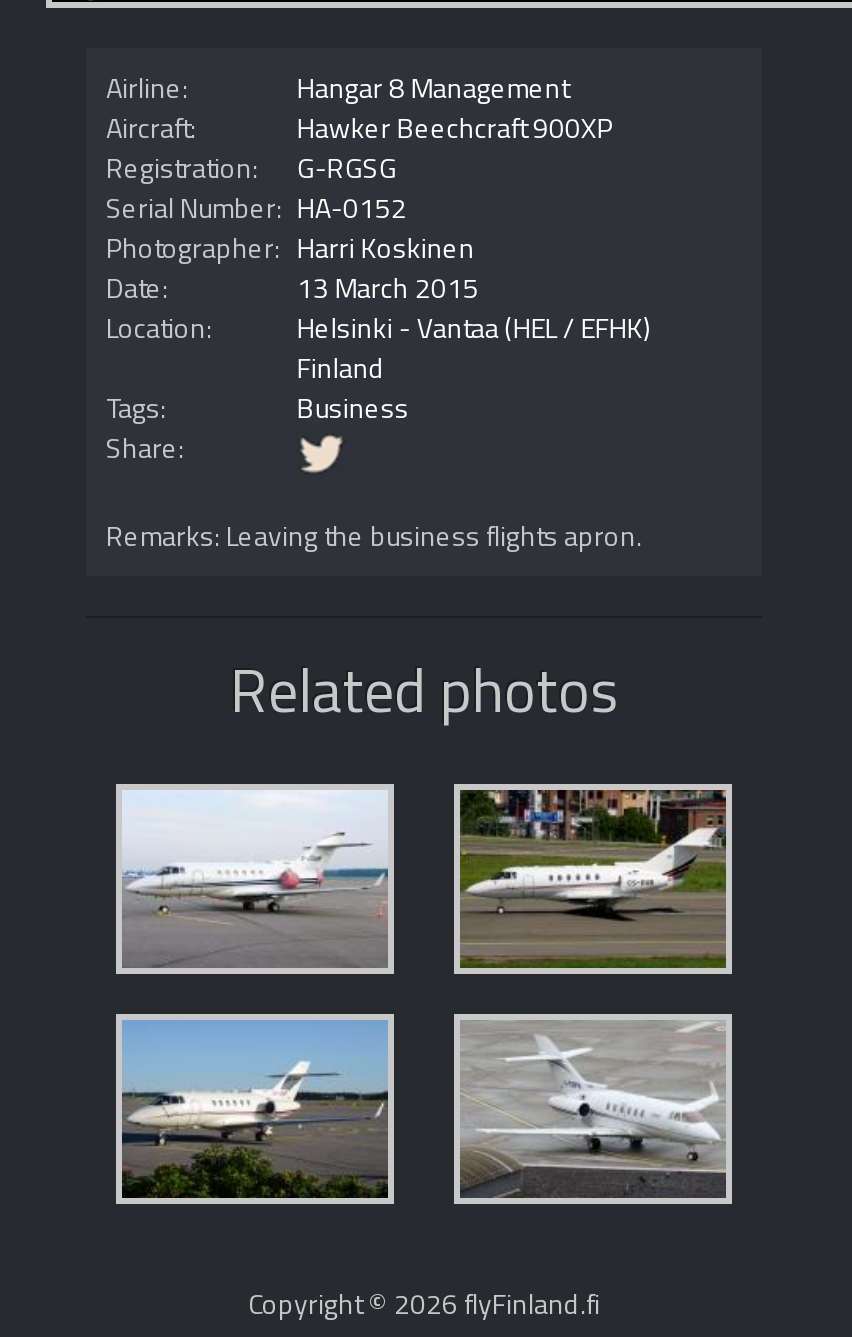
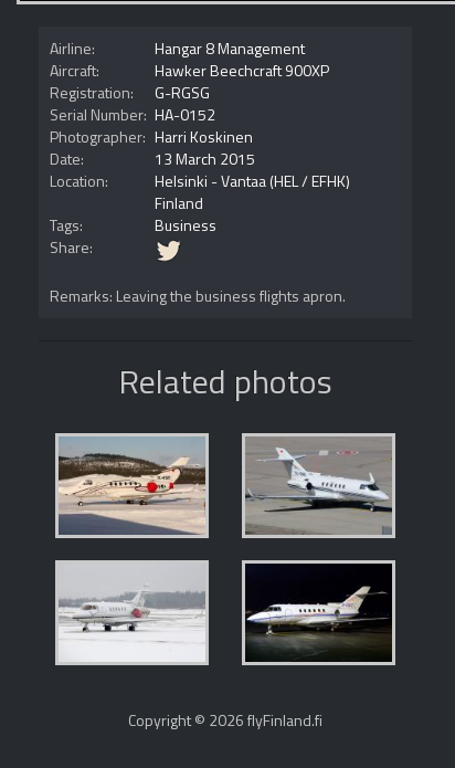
- [image]
+ [image]

- [image]
+ [image]

- [image]
+ [image]

- [image]
+ [image]
